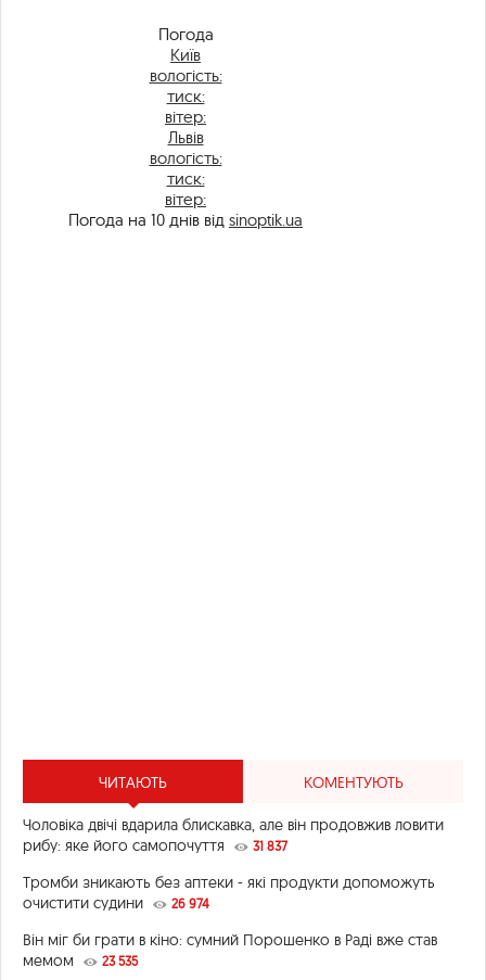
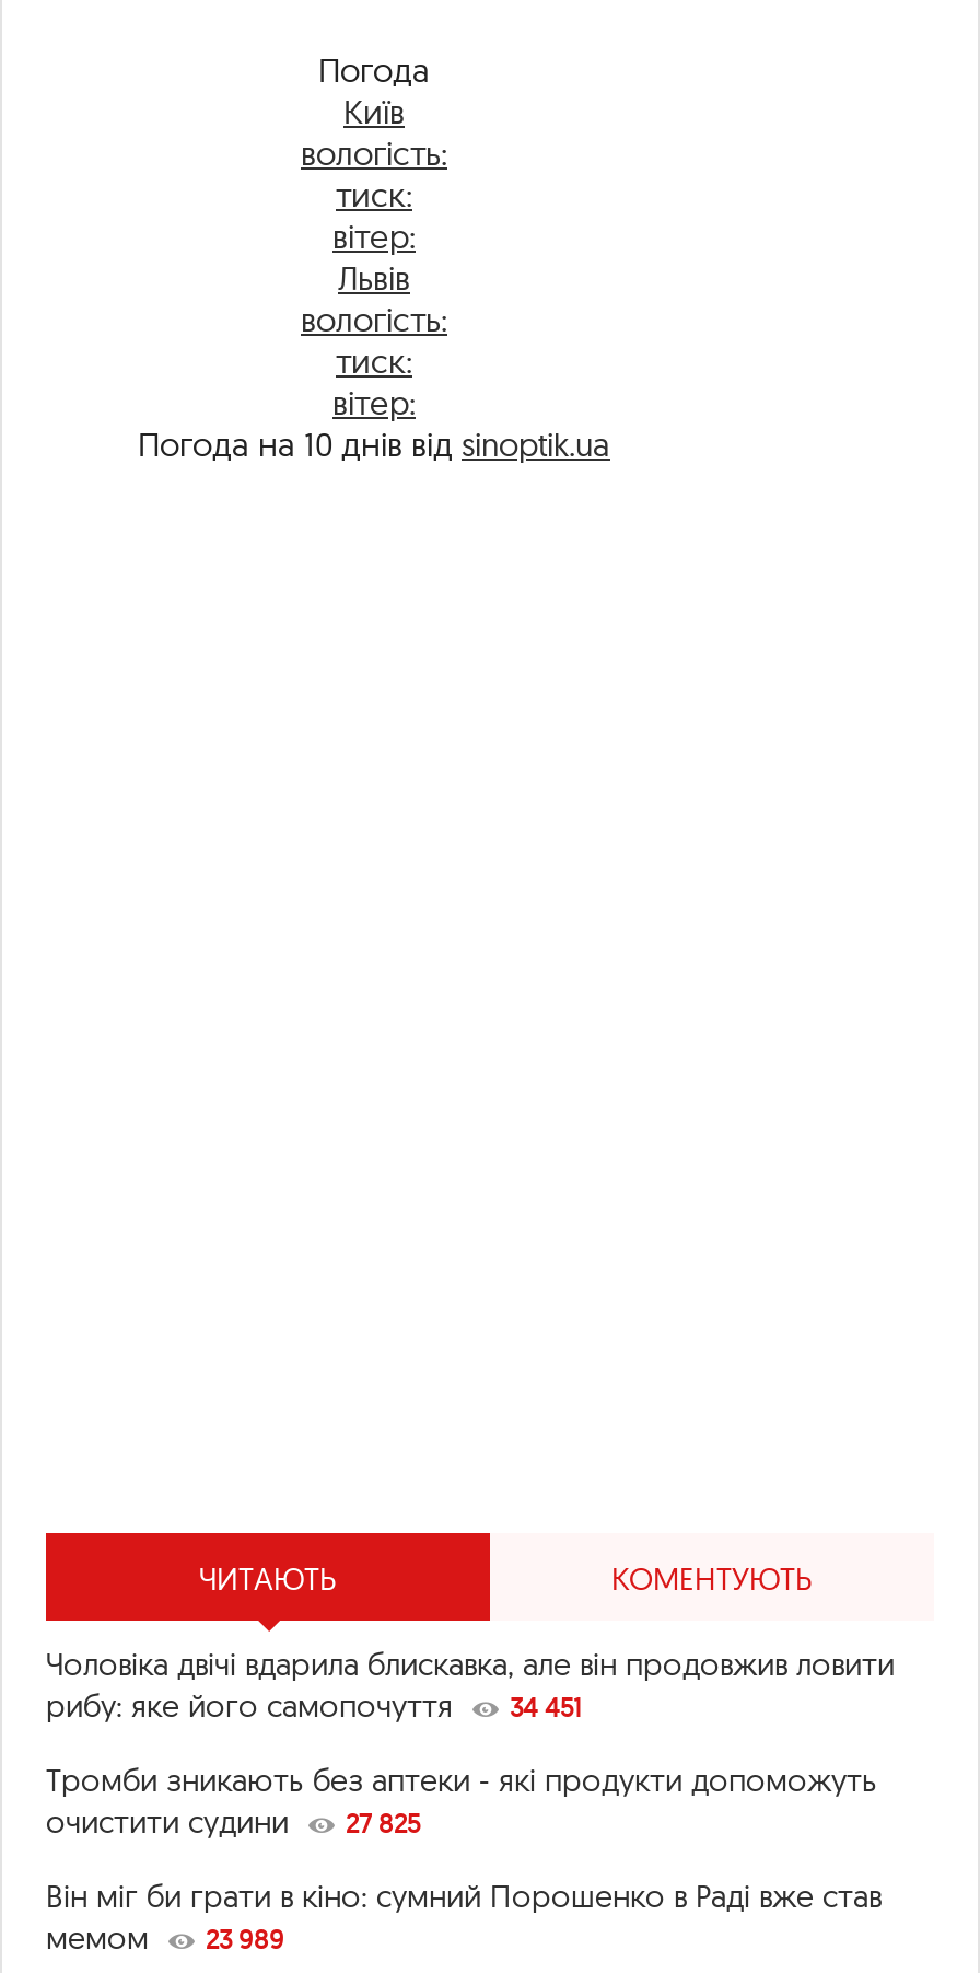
- рибу: яке його самопочуття 31 837
+ рибу: яке його самопочуття 34 451

- очистити судини 26 974
+ очистити судини 27 825

- мемом 23 535
+ мемом 23 989
